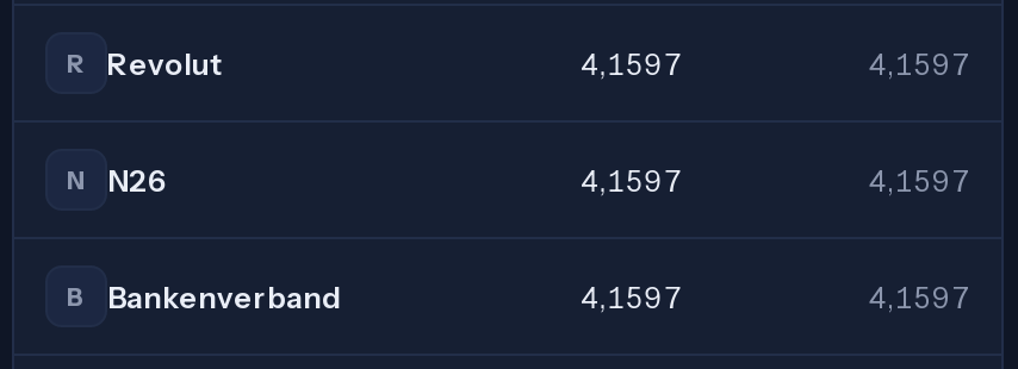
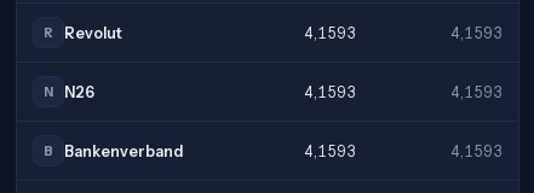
- 4,1597
+ 4,1593

- 4,1597
+ 4,1593

- 4,1597
+ 4,1593

- 4,1597
+ 4,1593

- 4,1597
+ 4,1593

- 4,1597
+ 4,1593
